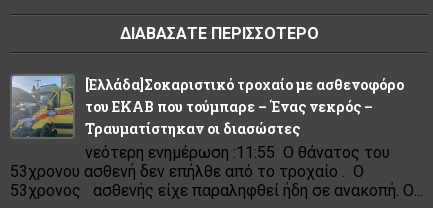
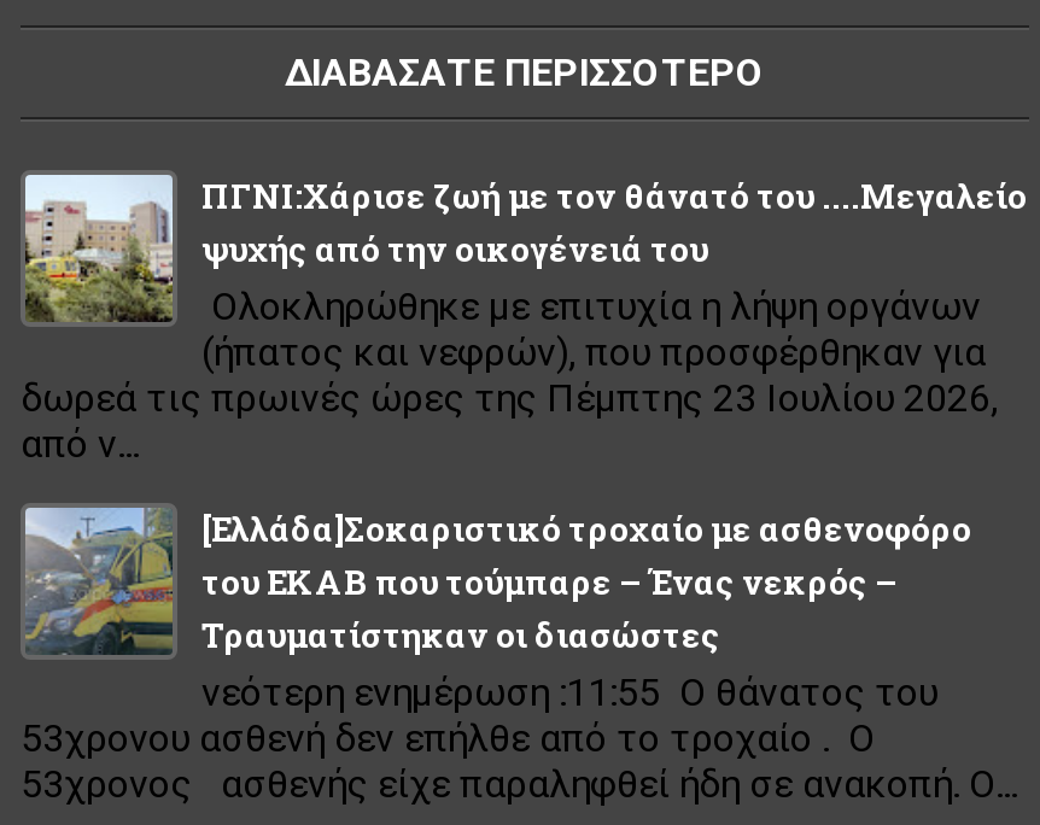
+ [image]
+ ΠΓΝΙ:Χάρισε ζωή με τον θάνατό του ....Μεγαλείο
+ ψυχής από την οικογένειά του
+ Ολοκληρώθηκε με επιτυχία η λήψη οργάνων
+ (ήπατος και νεφρών), που προσφέρθηκαν για
+ δωρεά τις πρωινές ώρες της Πέμπτης 23 Ιουλίου 2026,
+ από ν...
